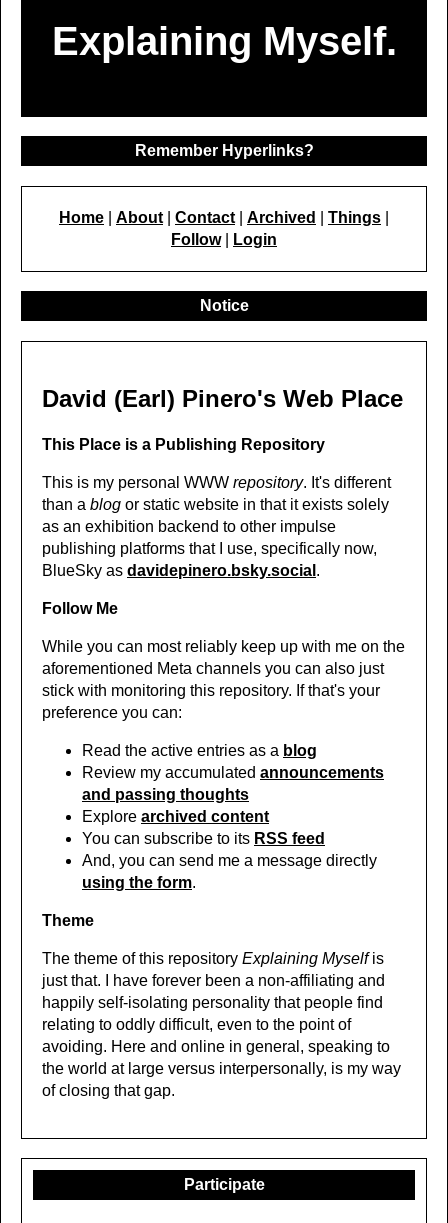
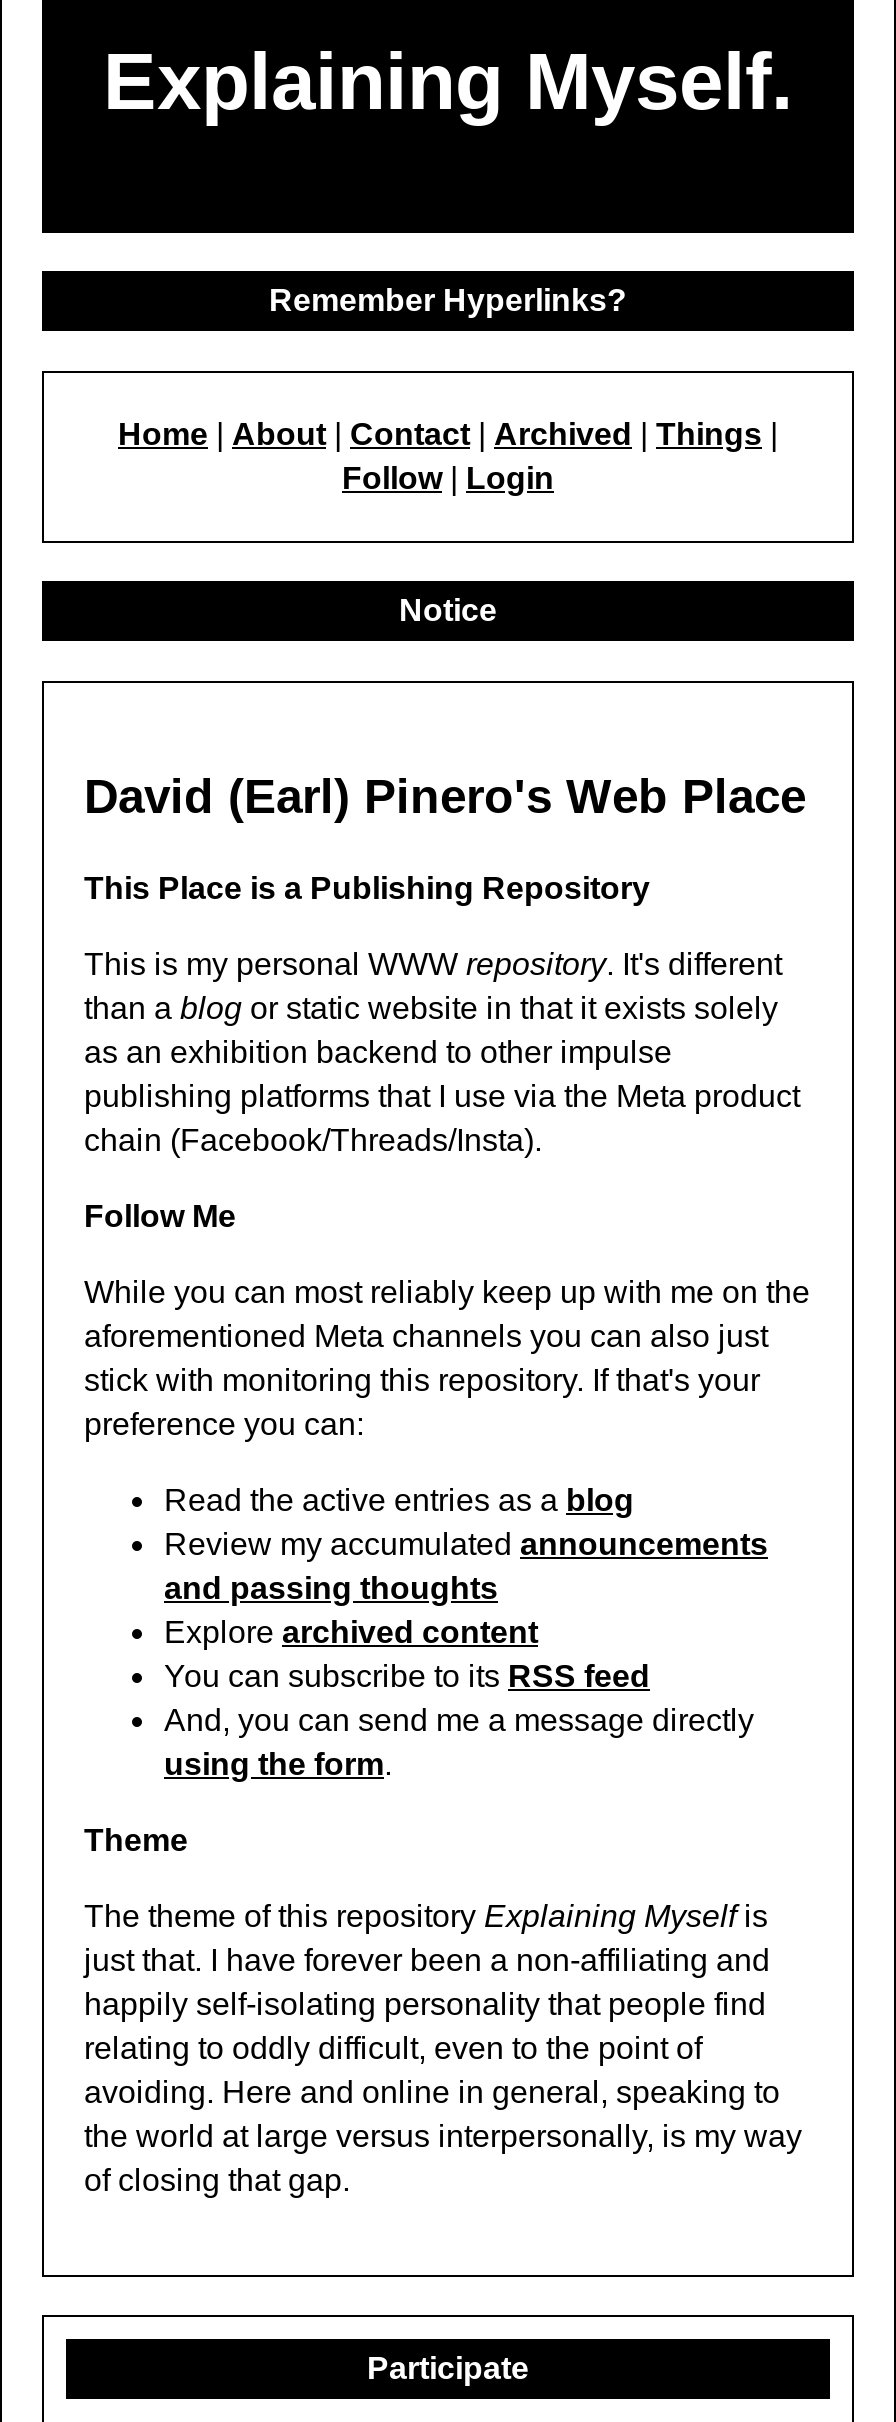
- publishing platforms that I use, specifically now,
- BlueSky as davidepinero.bsky.social.
+ publishing platforms that I use via the Meta product
+ chain (Facebook/Threads/Insta).
